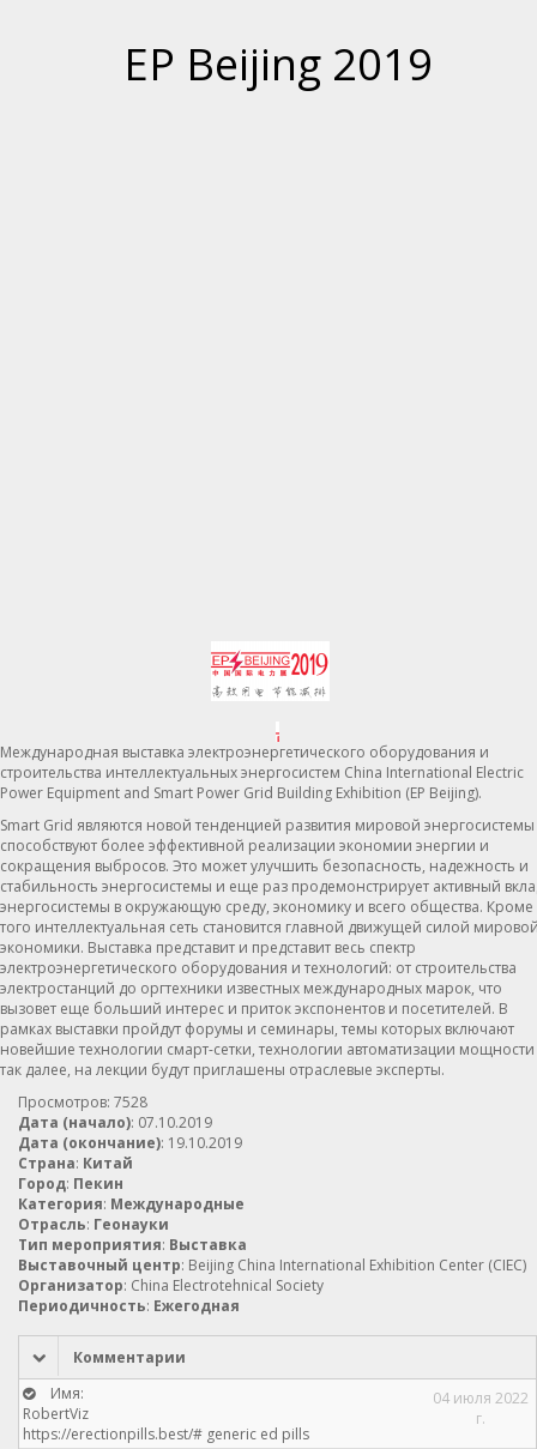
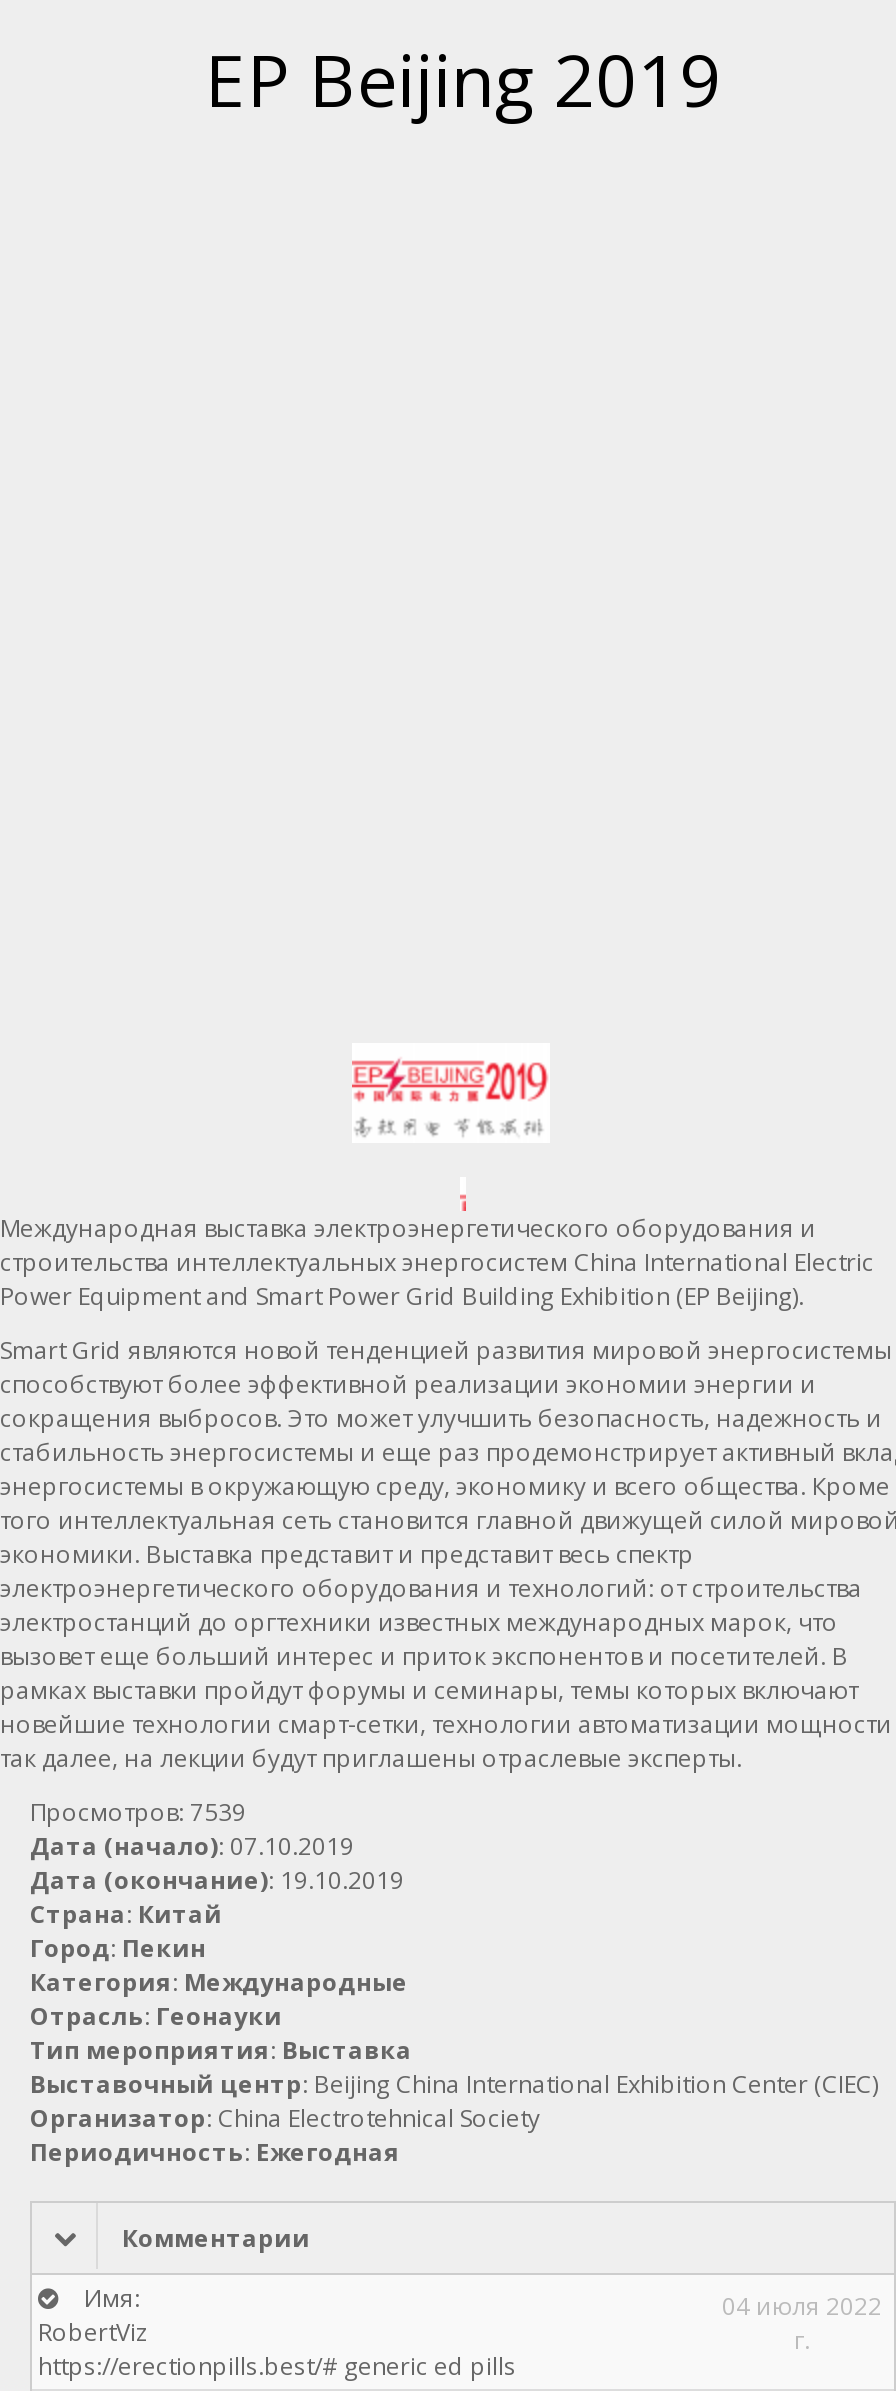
- Просмотров: 7528
+ Просмотров: 7539
